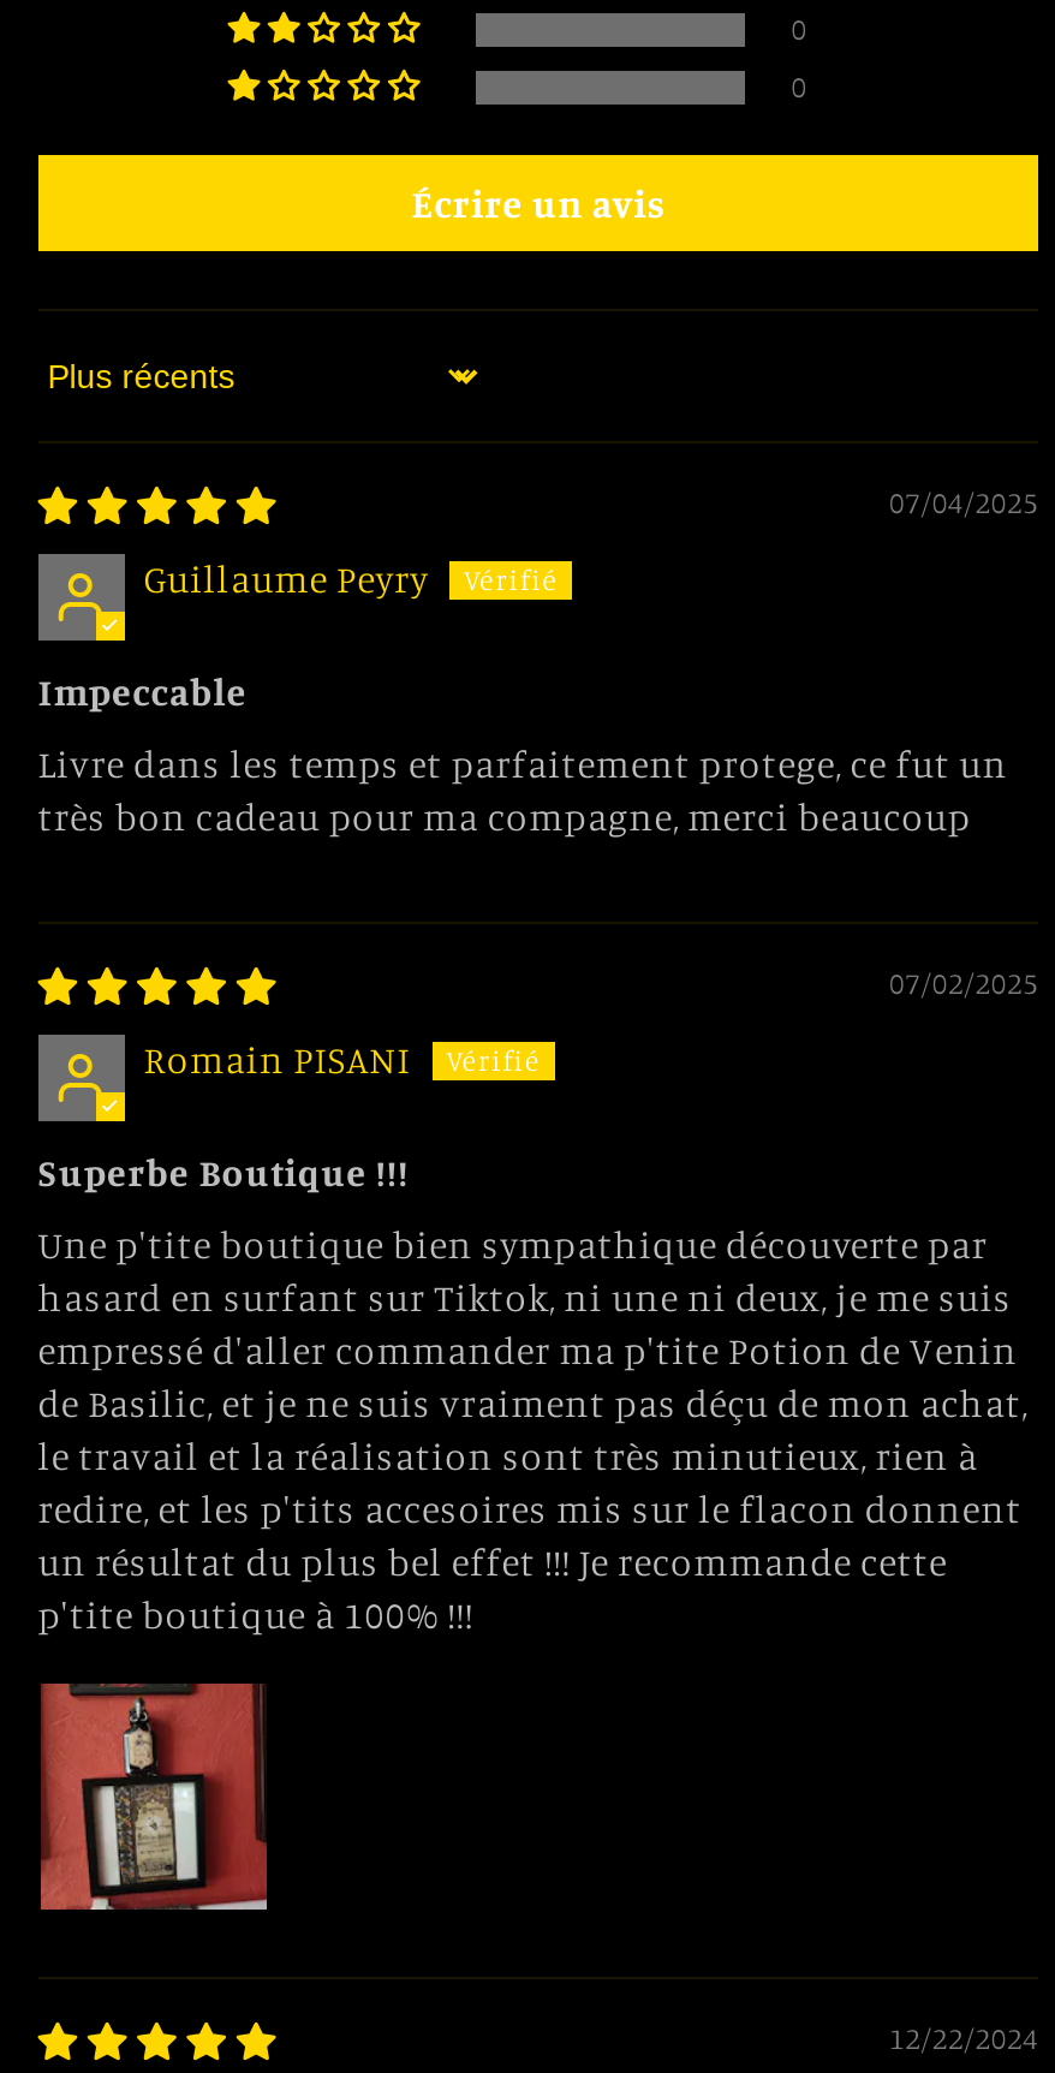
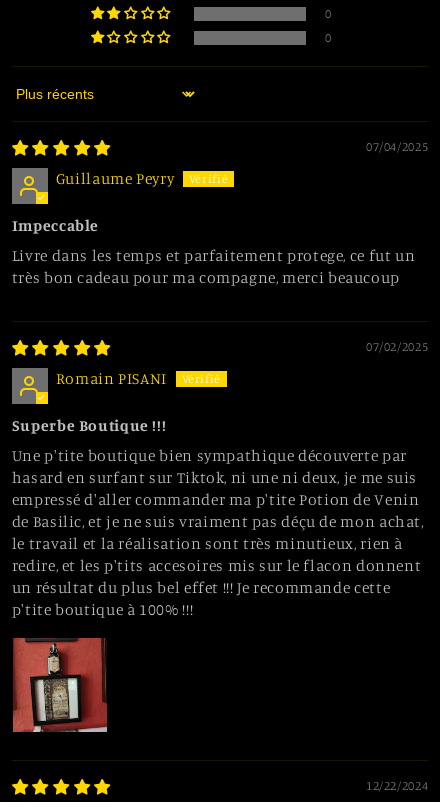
- Écrire un avis
